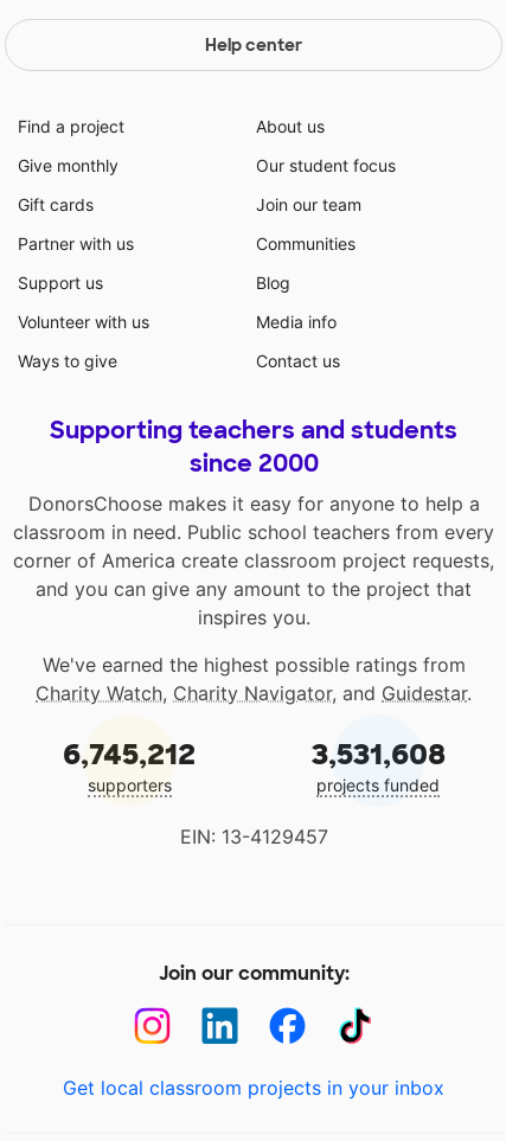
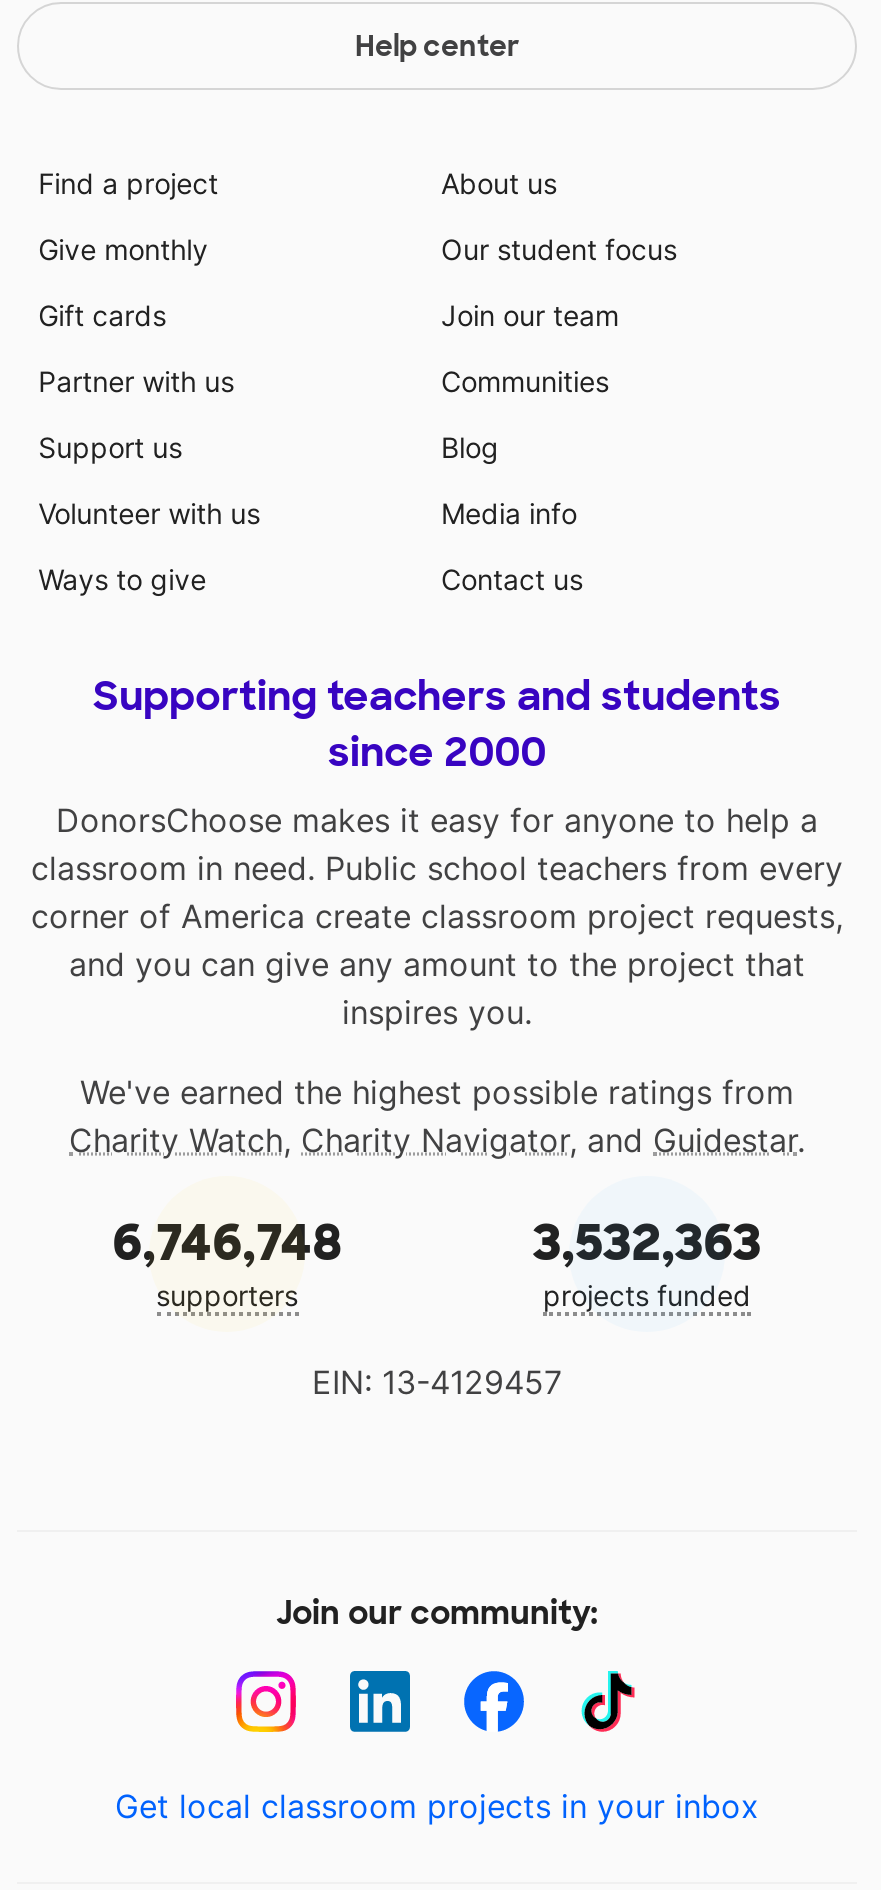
- 6,745,212
+ 6,746,748

- 3,531,608
+ 3,532,363
